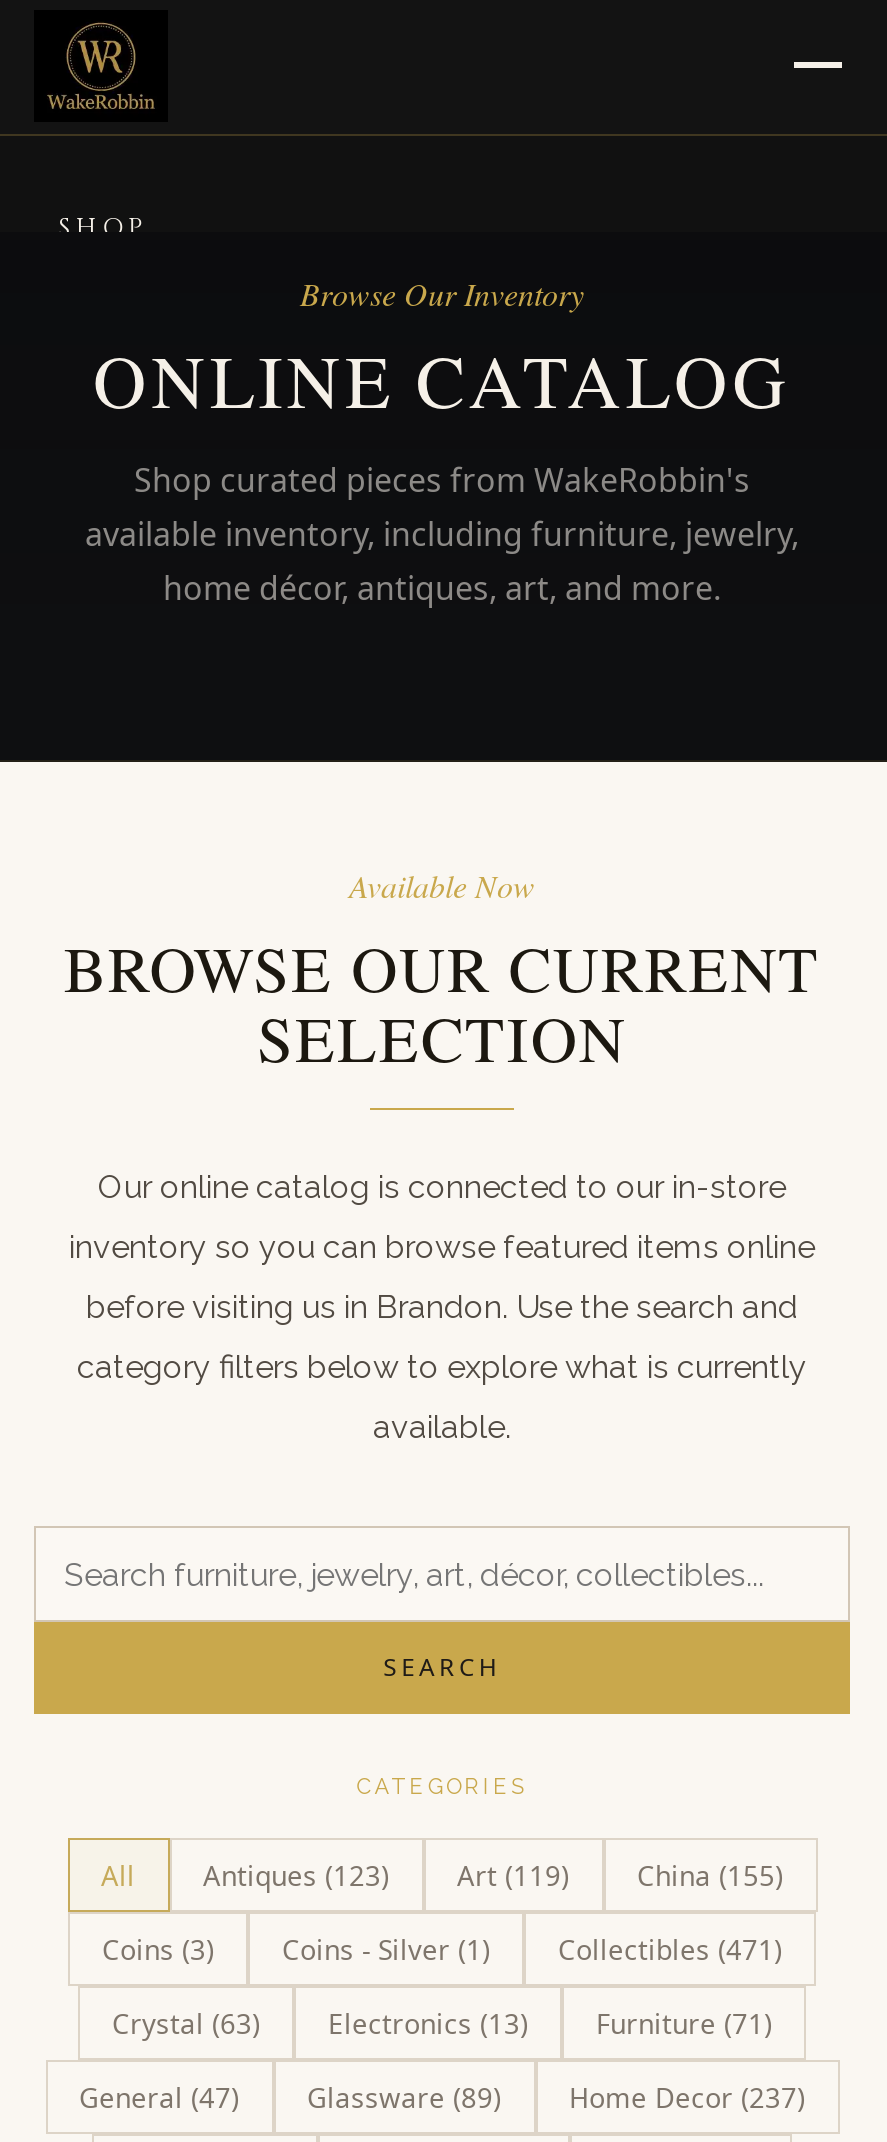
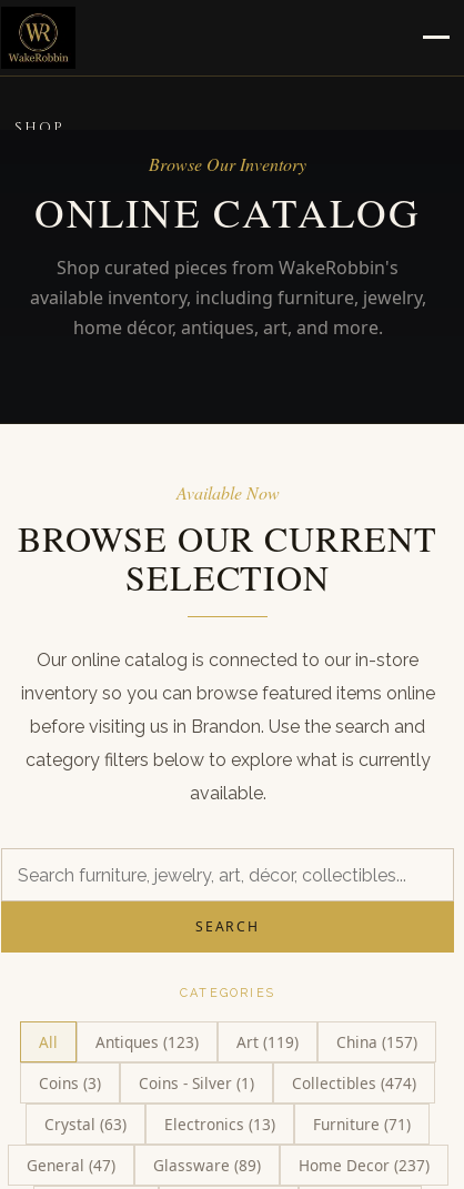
- All Antiques (123) Art (119) China (155)
+ All Antiques (123) Art (119) China (157)

- Collectibles (471)
+ Collectibles (474)
